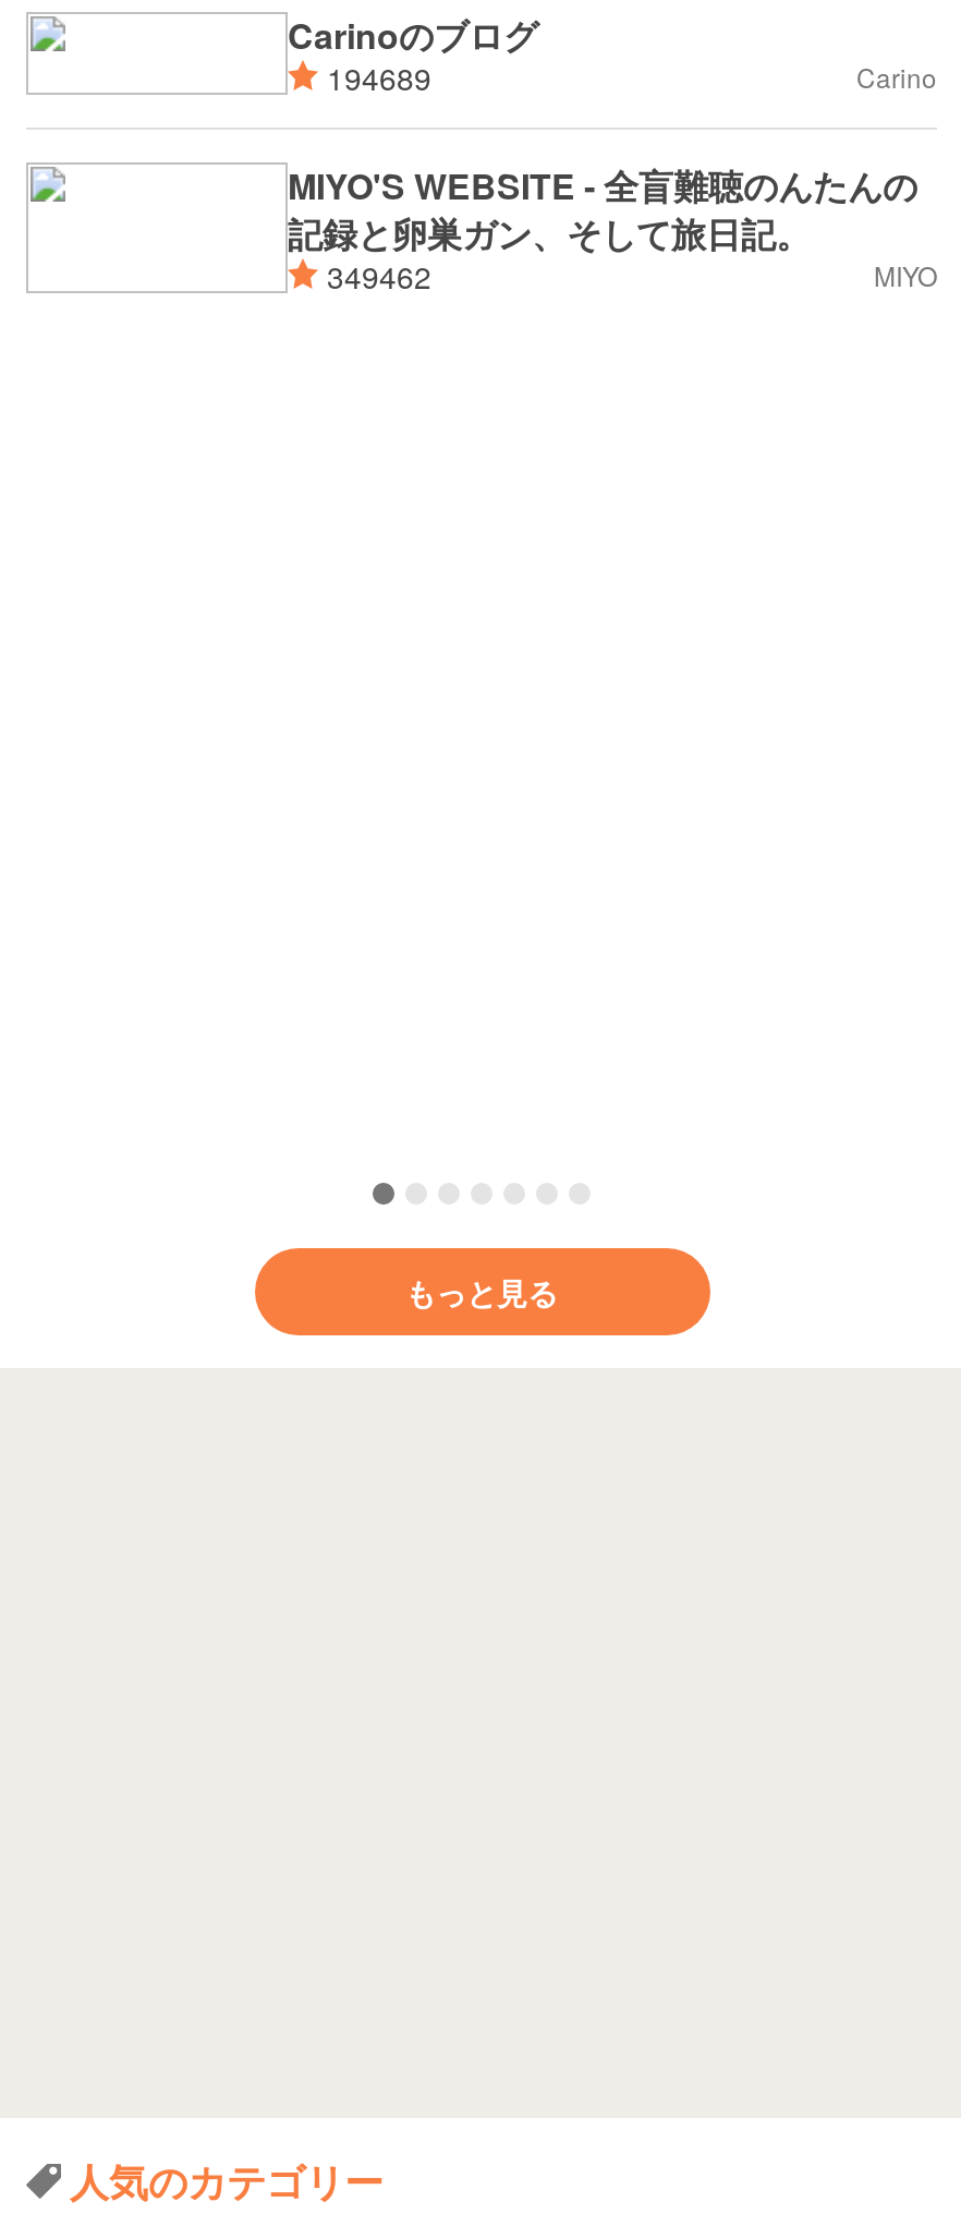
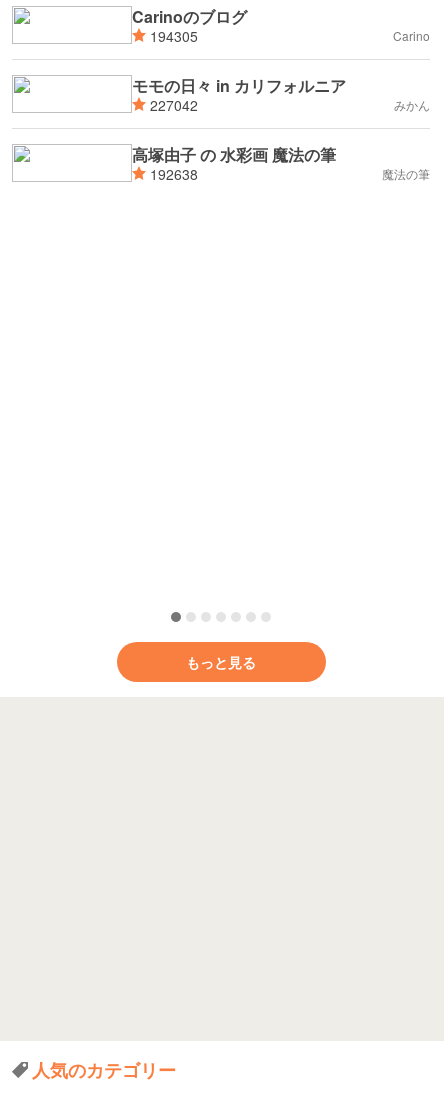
- 194689
+ 194305

- MIYO'S WEBSITE - 全盲難聴のんたんの
- 記録と卵巣ガン、そして旅日記。
- 349462
- MIYO
+ モモの日々 in カリフォルニア
+ 227042
+ みかん
+ 高塚由子 の 水彩画 魔法の筆
+ 192638
+ 魔法の筆
